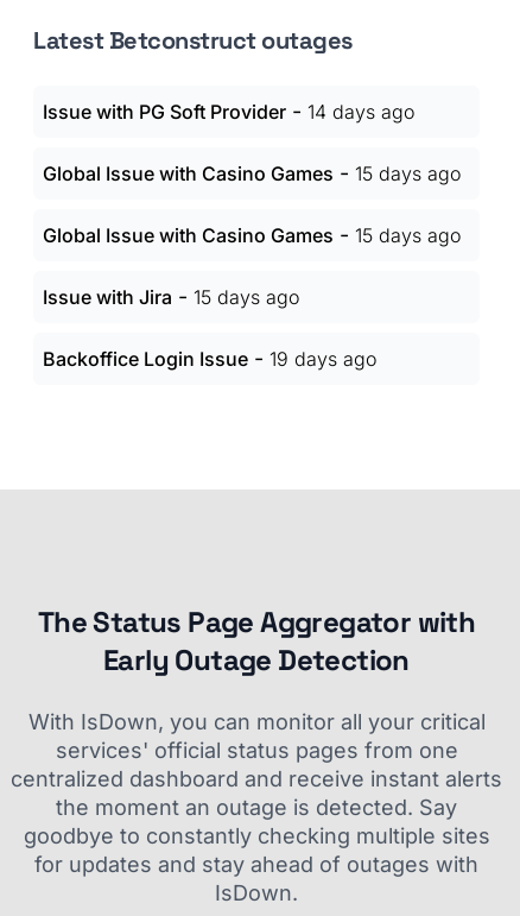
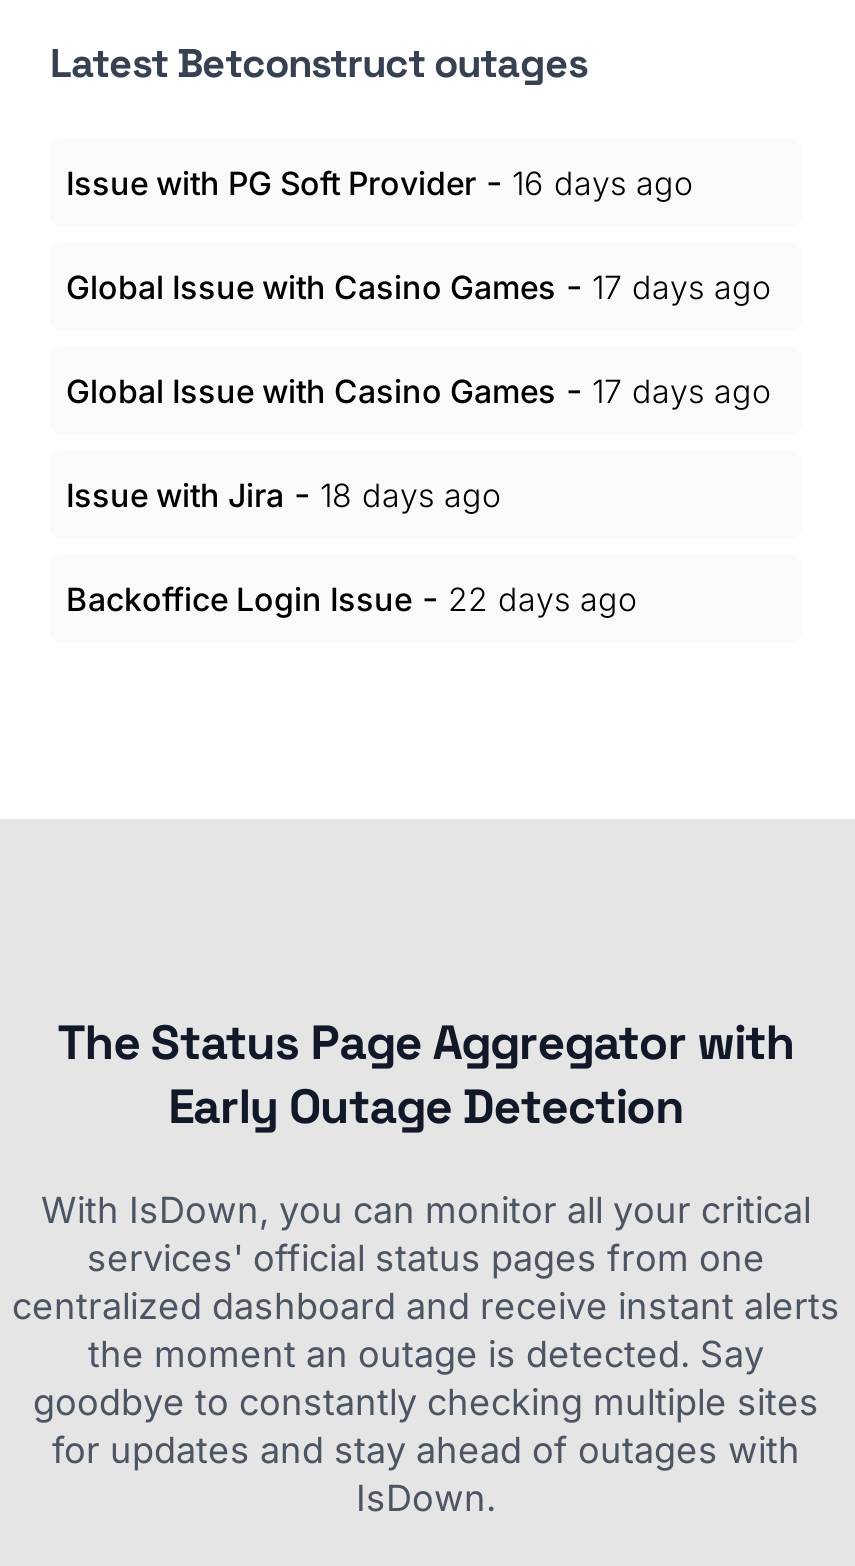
- Issue with PG Soft Provider - 14 days ago
+ Issue with PG Soft Provider - 16 days ago

- Global Issue with Casino Games - 15 days ago
+ Global Issue with Casino Games - 17 days ago

- Global Issue with Casino Games - 15 days ago
+ Global Issue with Casino Games - 17 days ago

- Issue with Jira - 15 days ago
+ Issue with Jira - 18 days ago

- Backoffice Login Issue - 19 days ago
+ Backoffice Login Issue - 22 days ago
